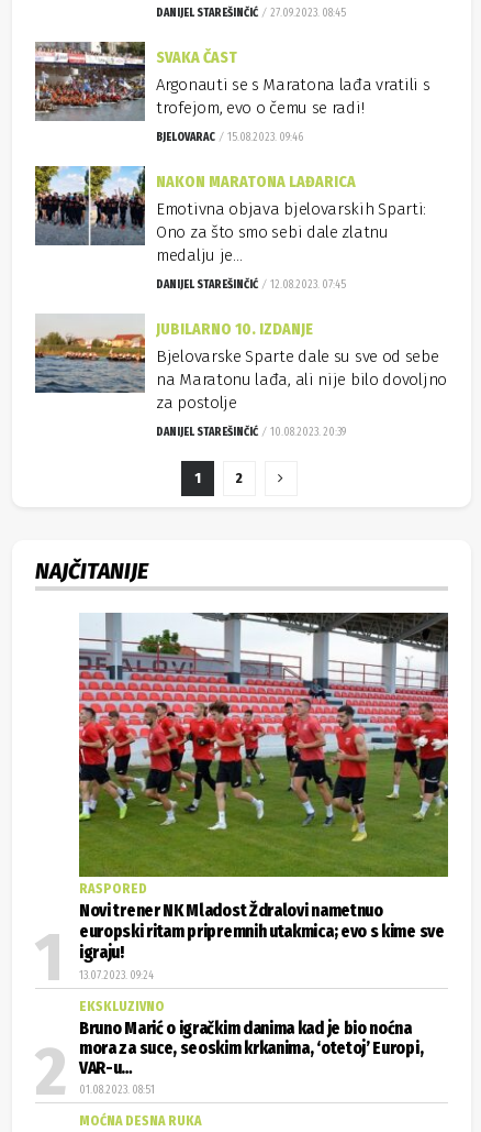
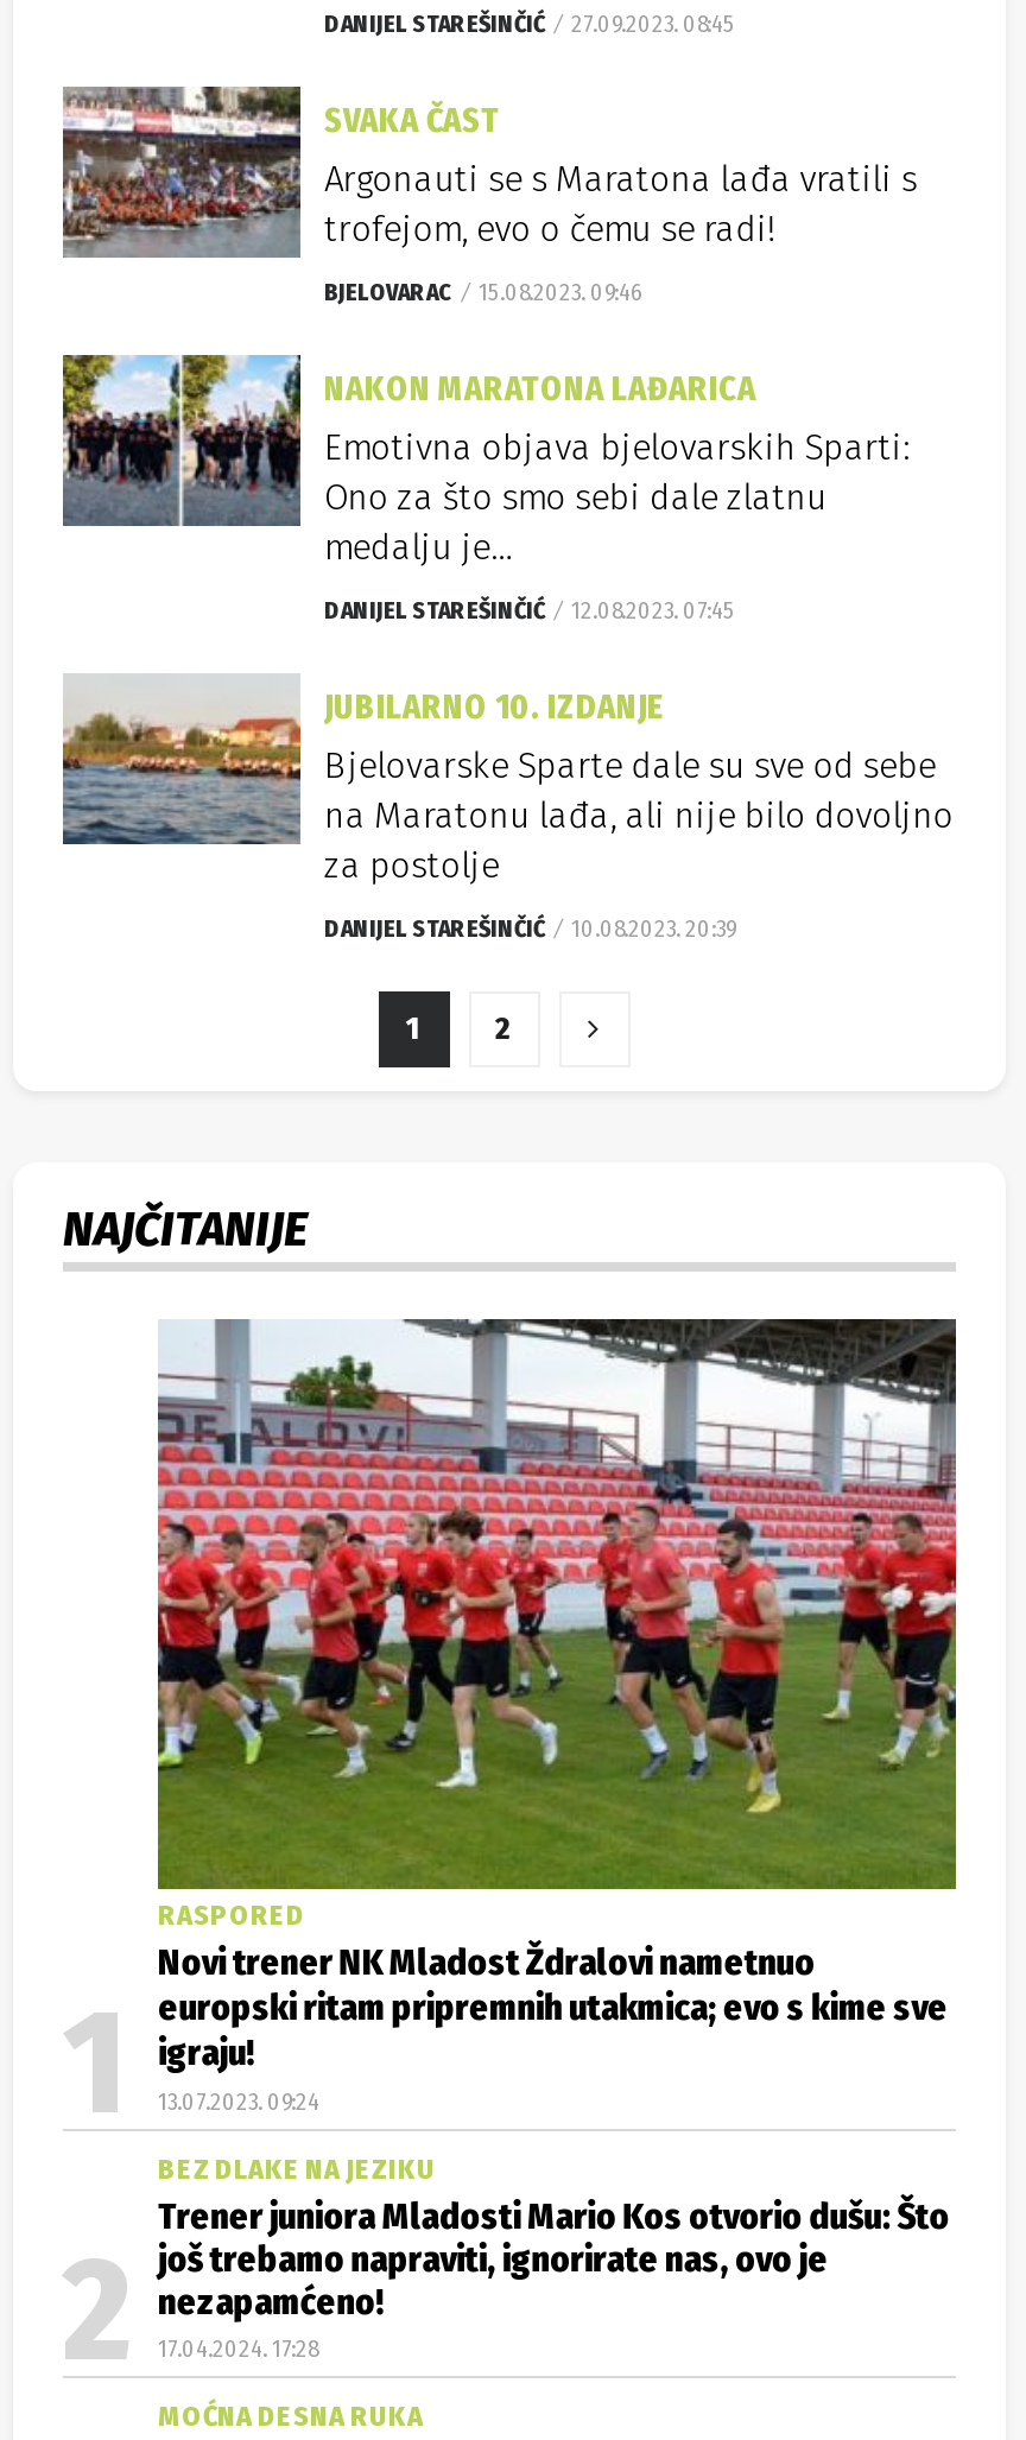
- EKSKLUZIVNO
- Bruno Marić o igračkim danima kad je bio noćna
- mora za suce, seoskim krkanima, ‘otetoj’ Europi,
- VAR-u…
- 01.08.2023. 08:51
+ BEZ DLAKE NA JEZIKU
+ Trener juniora Mladosti Mario Kos otvorio dušu: Što
+ još trebamo napraviti, ignorirate nas, ovo je
+ nezapamćeno!
+ 17.04.2024. 17:28
